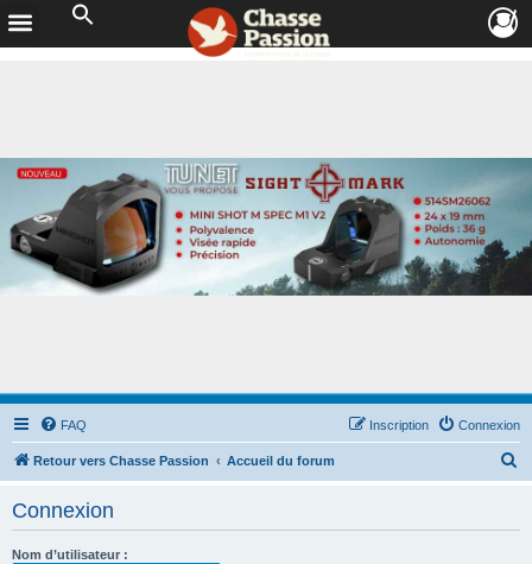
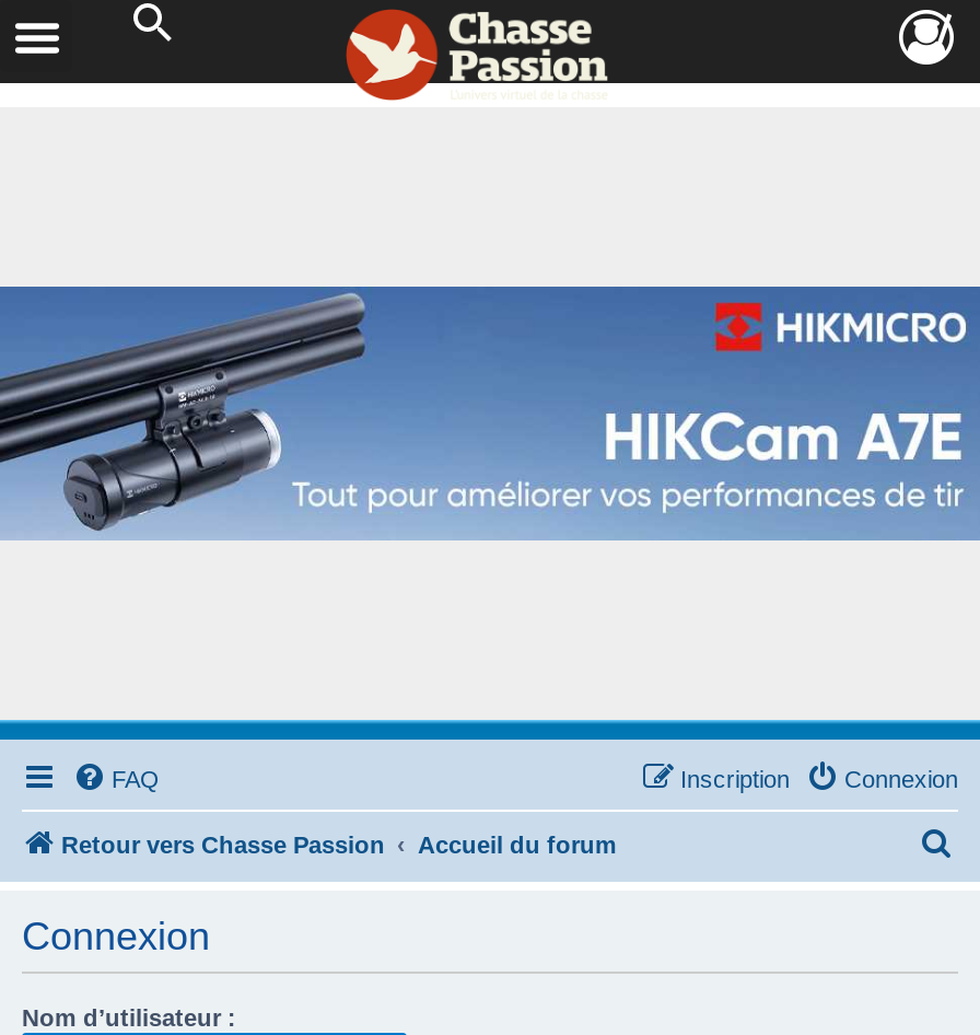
- [image]
+ [image]
